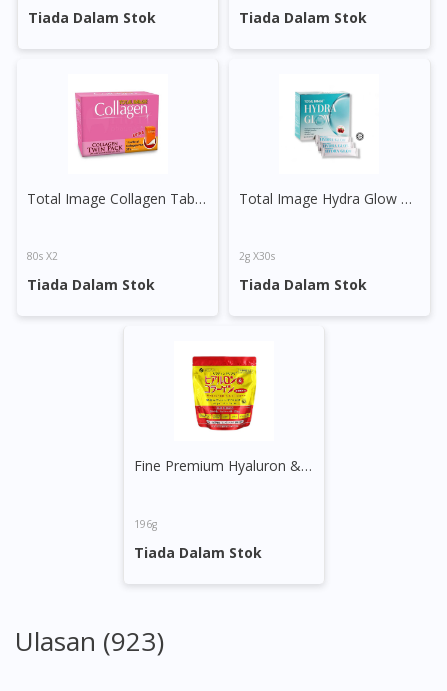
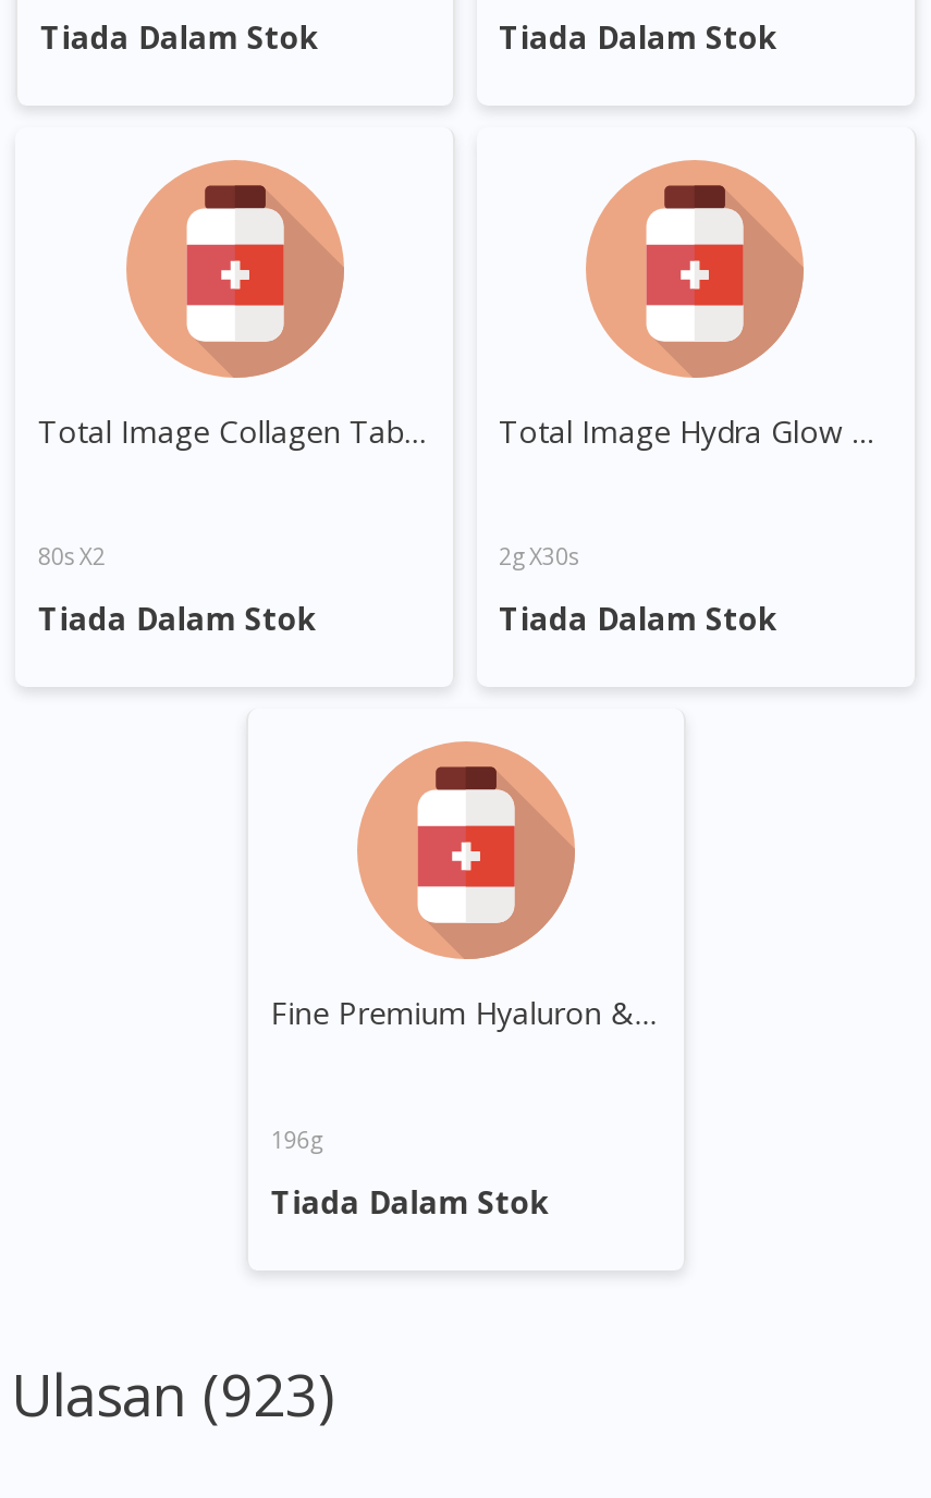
- [image]
+ [image]

- [image]
+ [image]

- [image]
+ [image]
